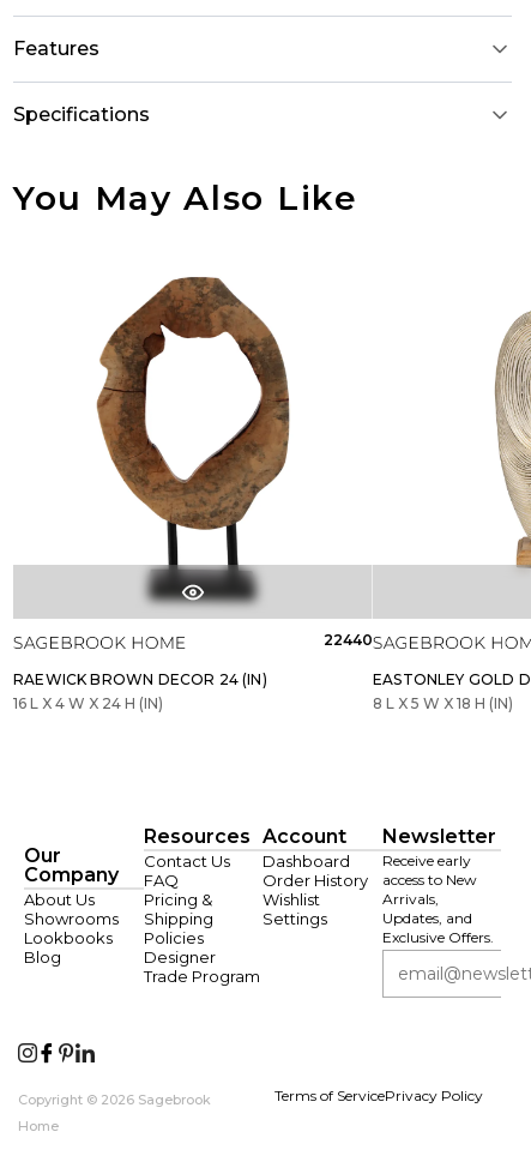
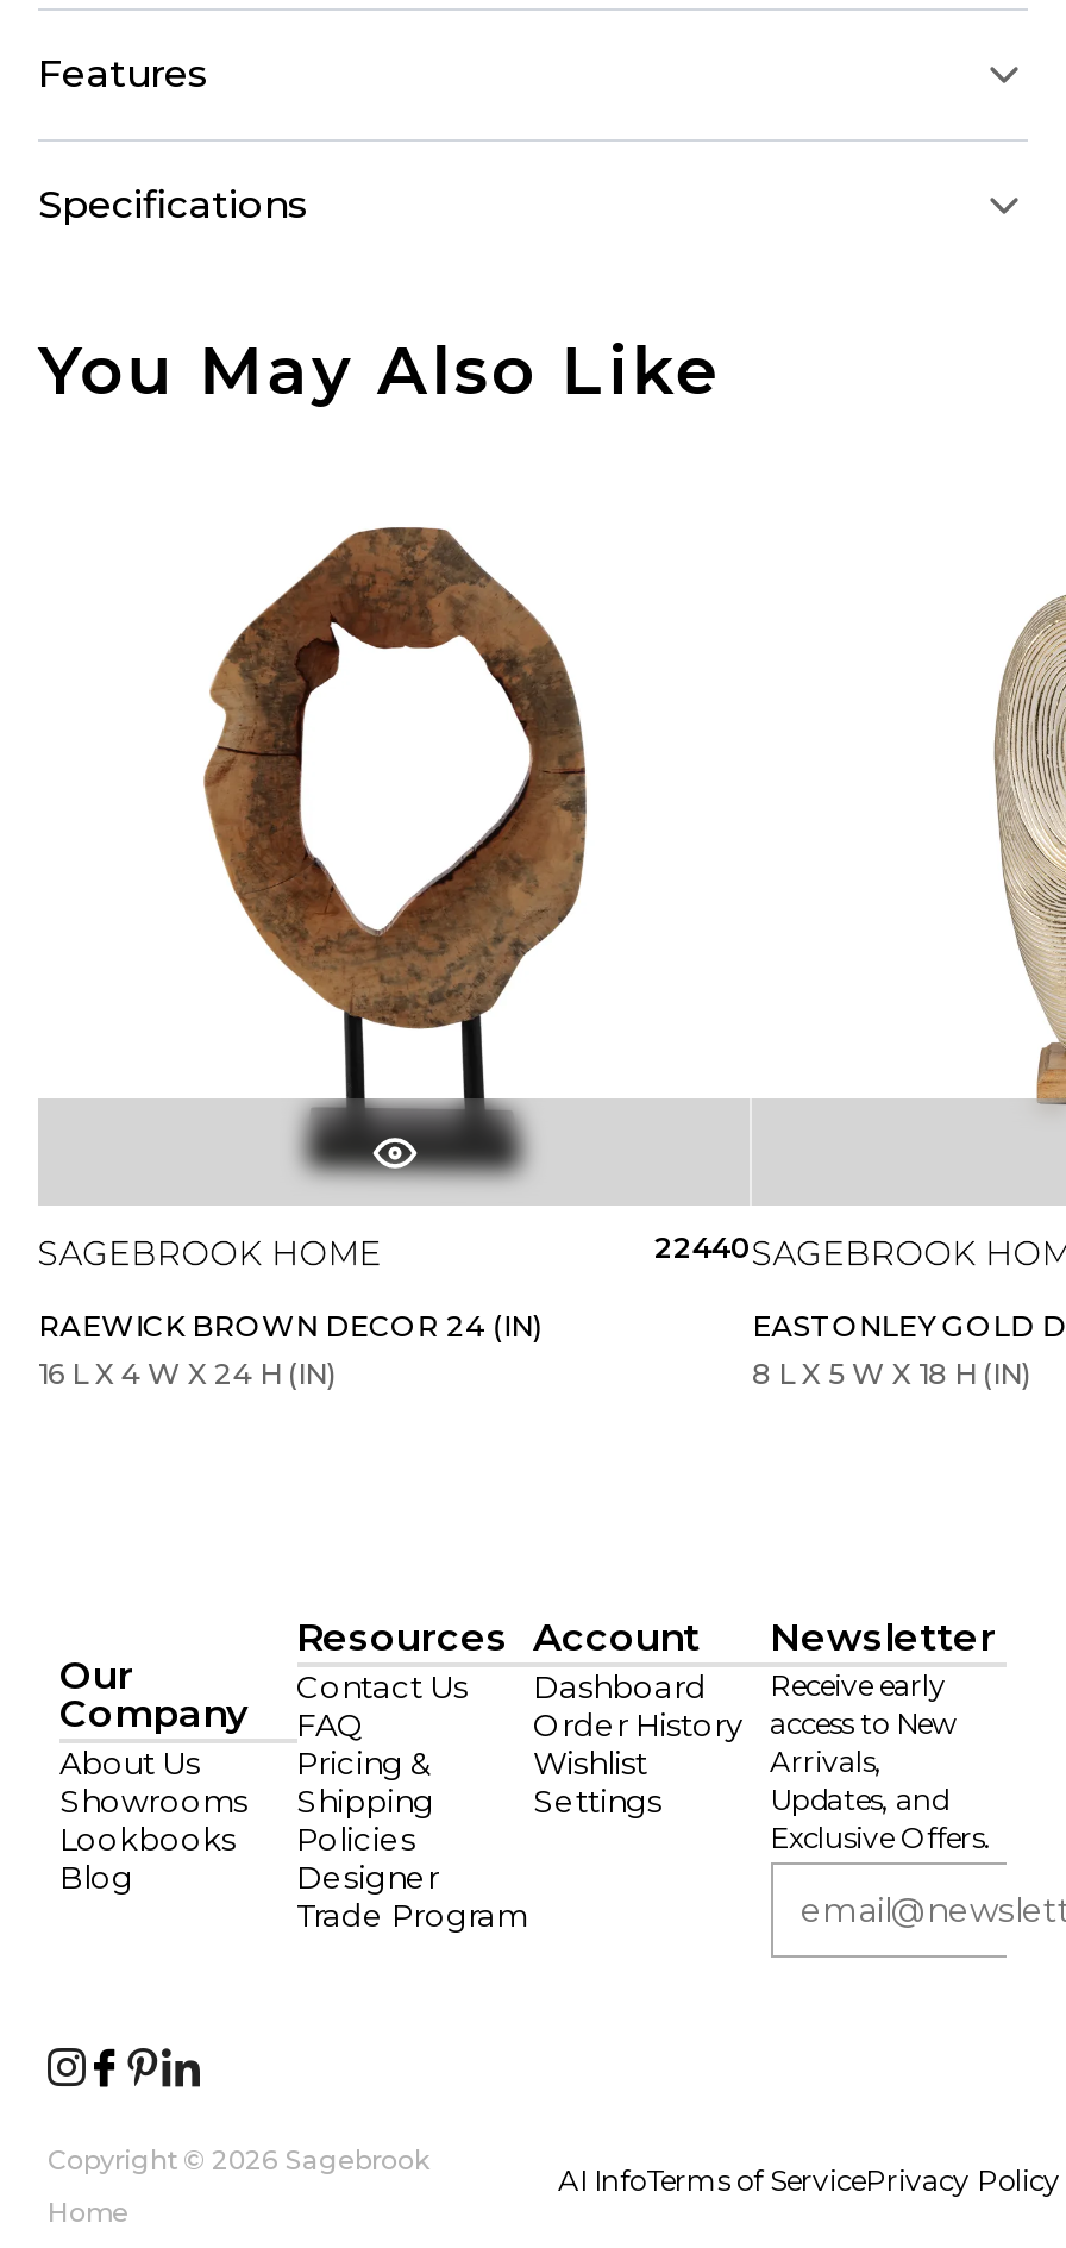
- Terms of ServicePrivacy Policy
+ AI InfoTerms of ServicePrivacy Policy
